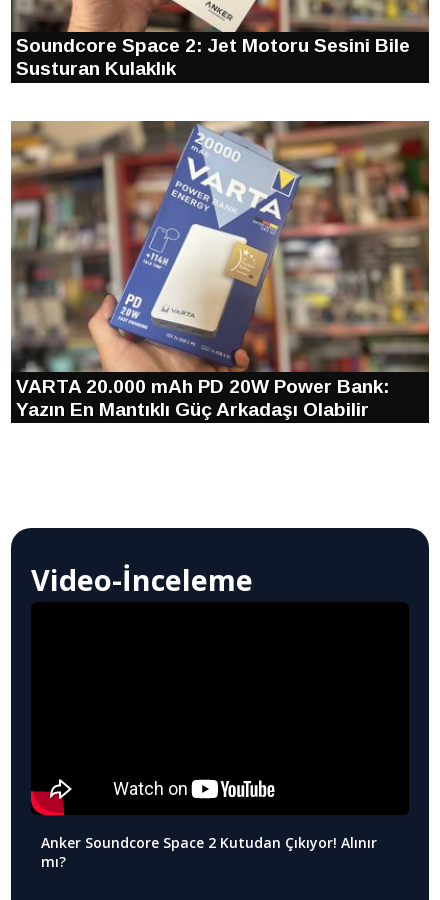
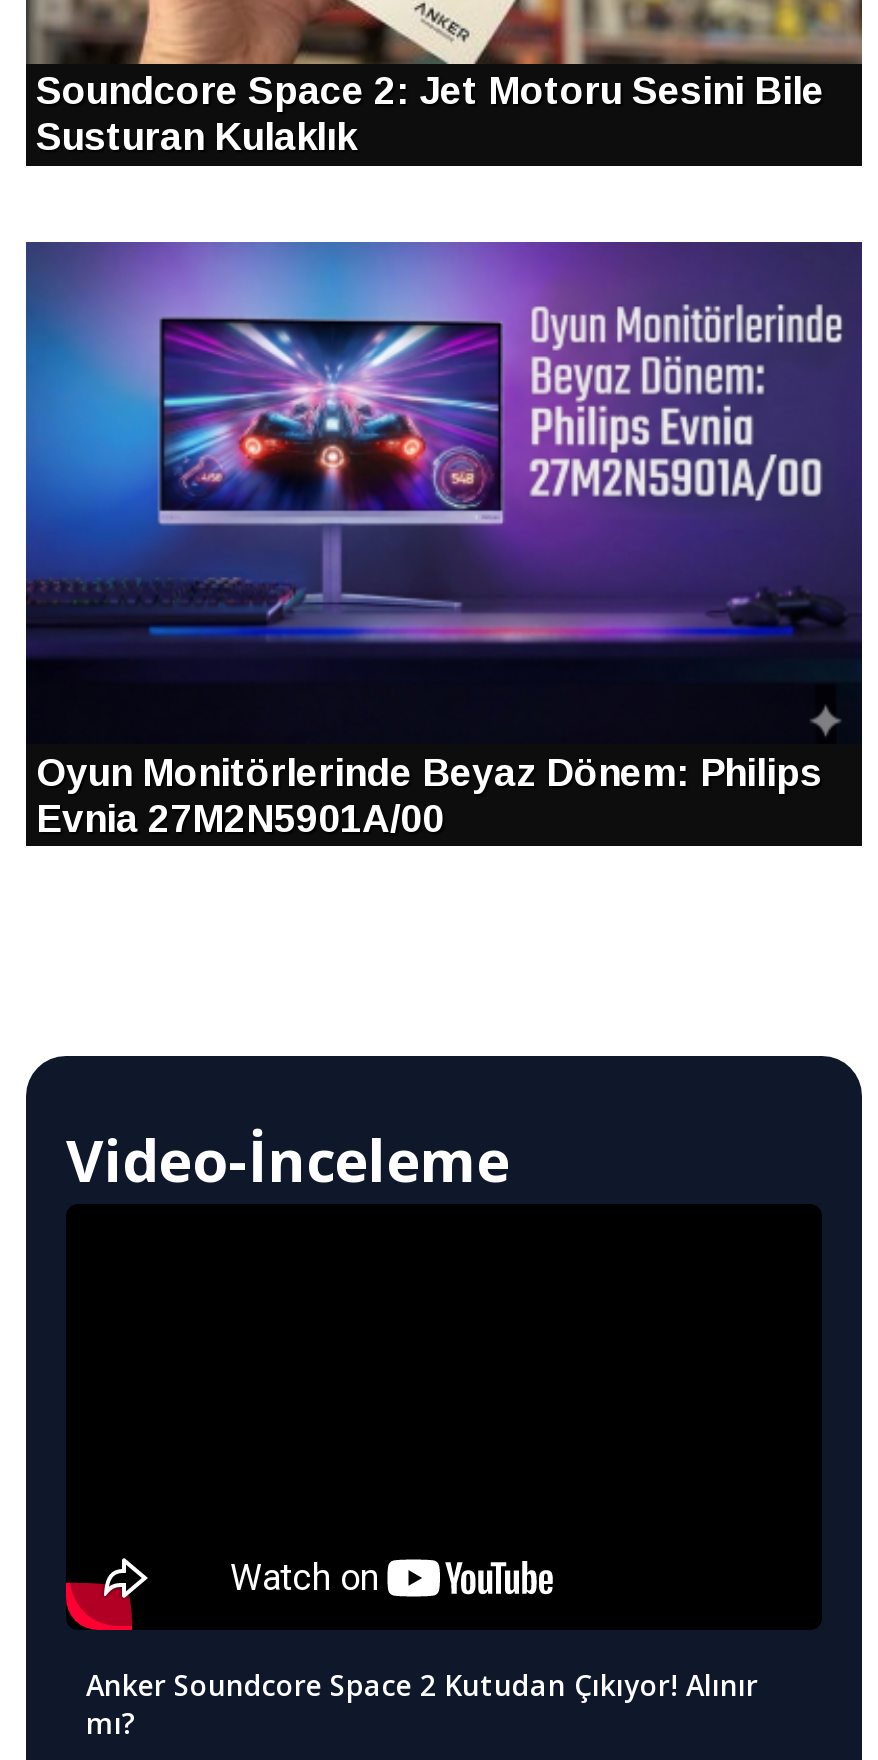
- [image]
- VARTA 20.000 mAh PD 20W Power Bank:
- Yazın En Mantıklı Güç Arkadaşı Olabilir
+ [image]
+ Oyun Monitörlerinde Beyaz Dönem: Philips
+ Evnia 27M2N5901A/00
